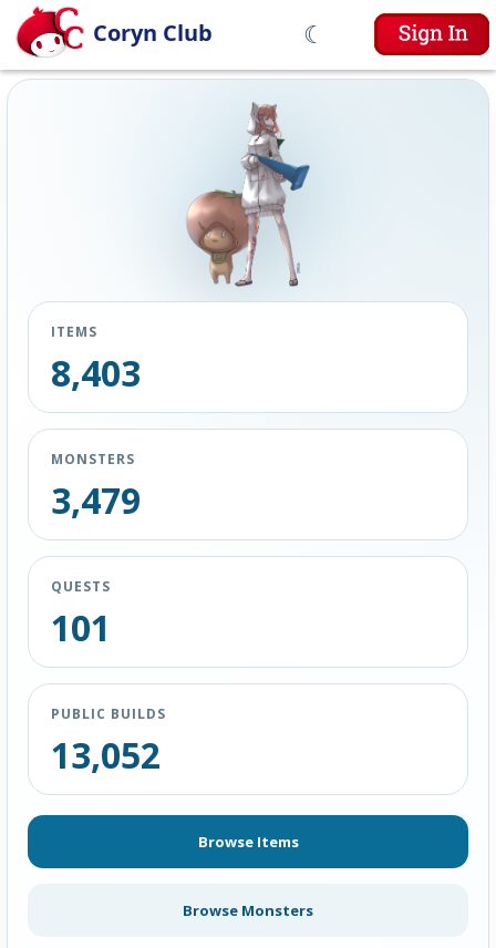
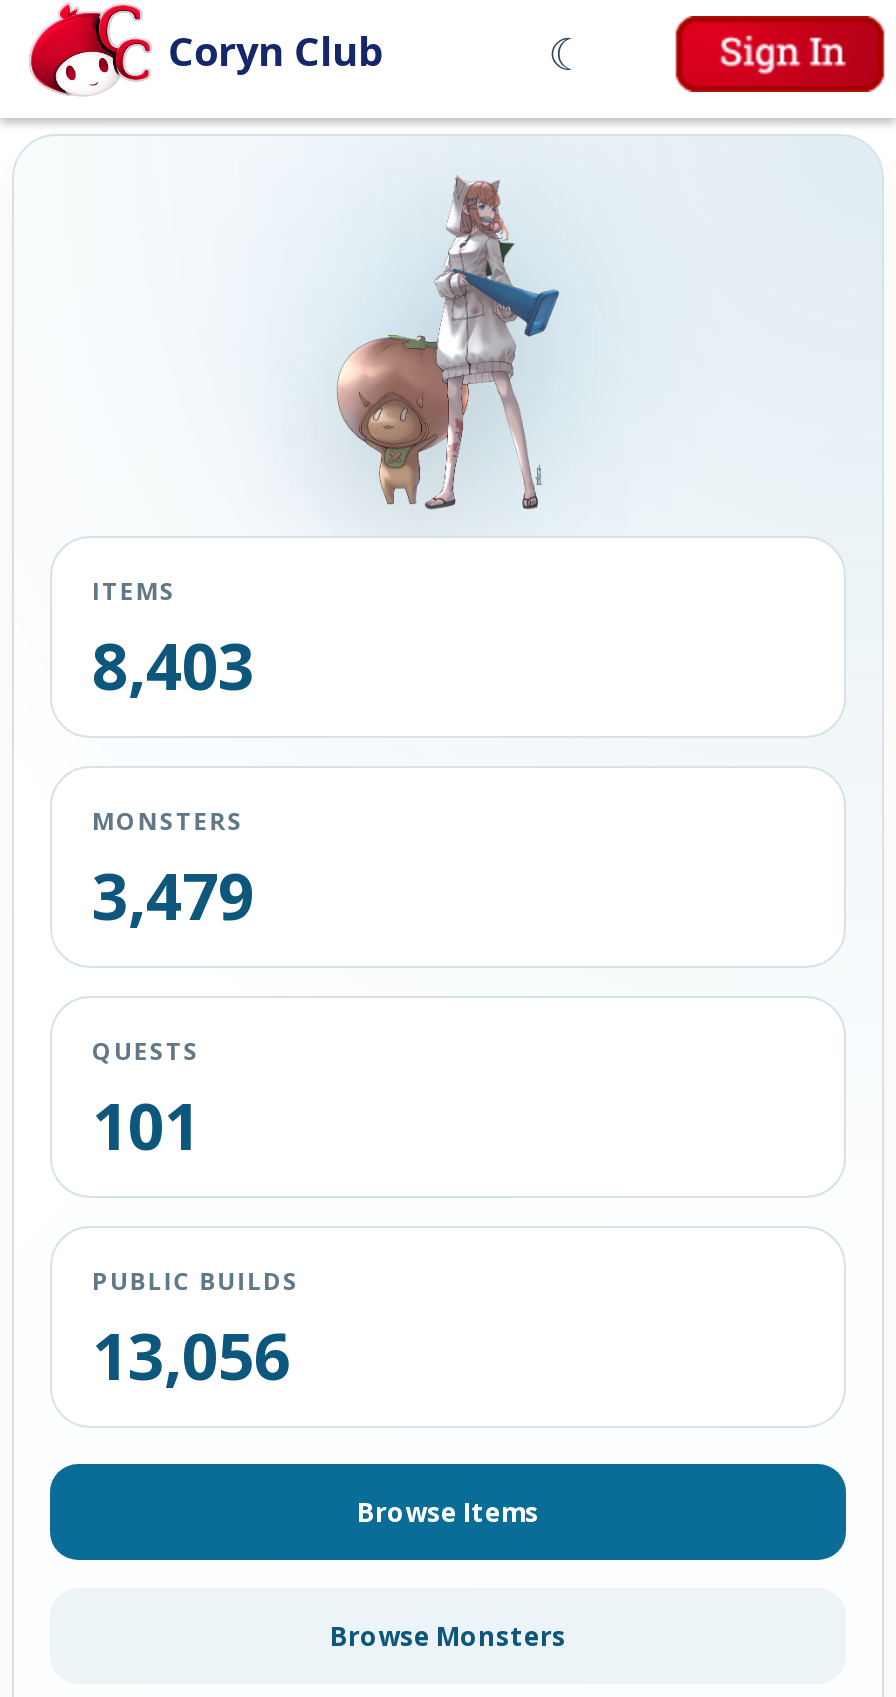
- 13,052
+ 13,056
